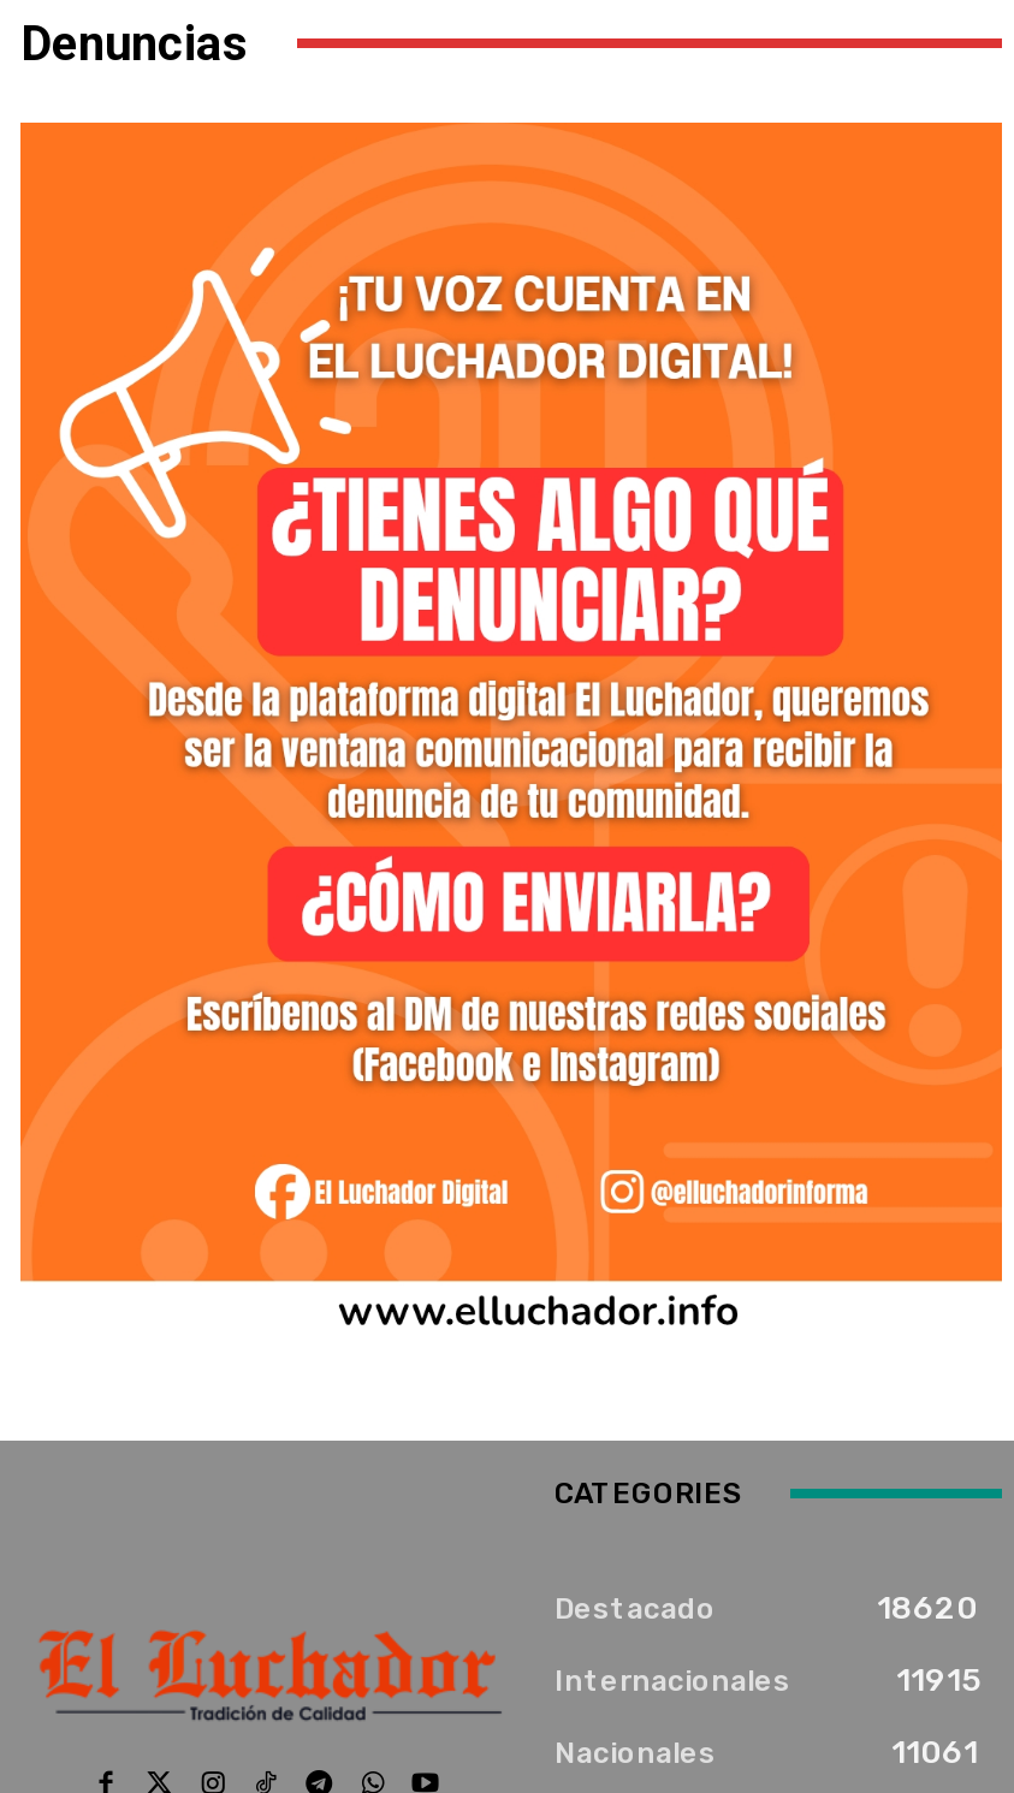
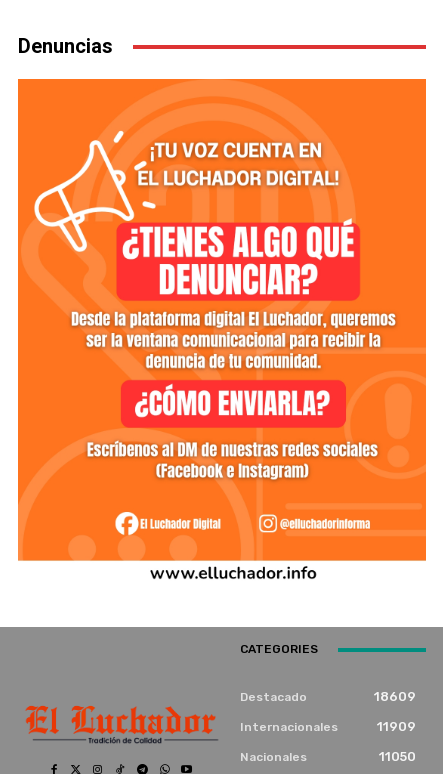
- 18620
+ 18609

- 11915
+ 11909

- 11061
+ 11050
